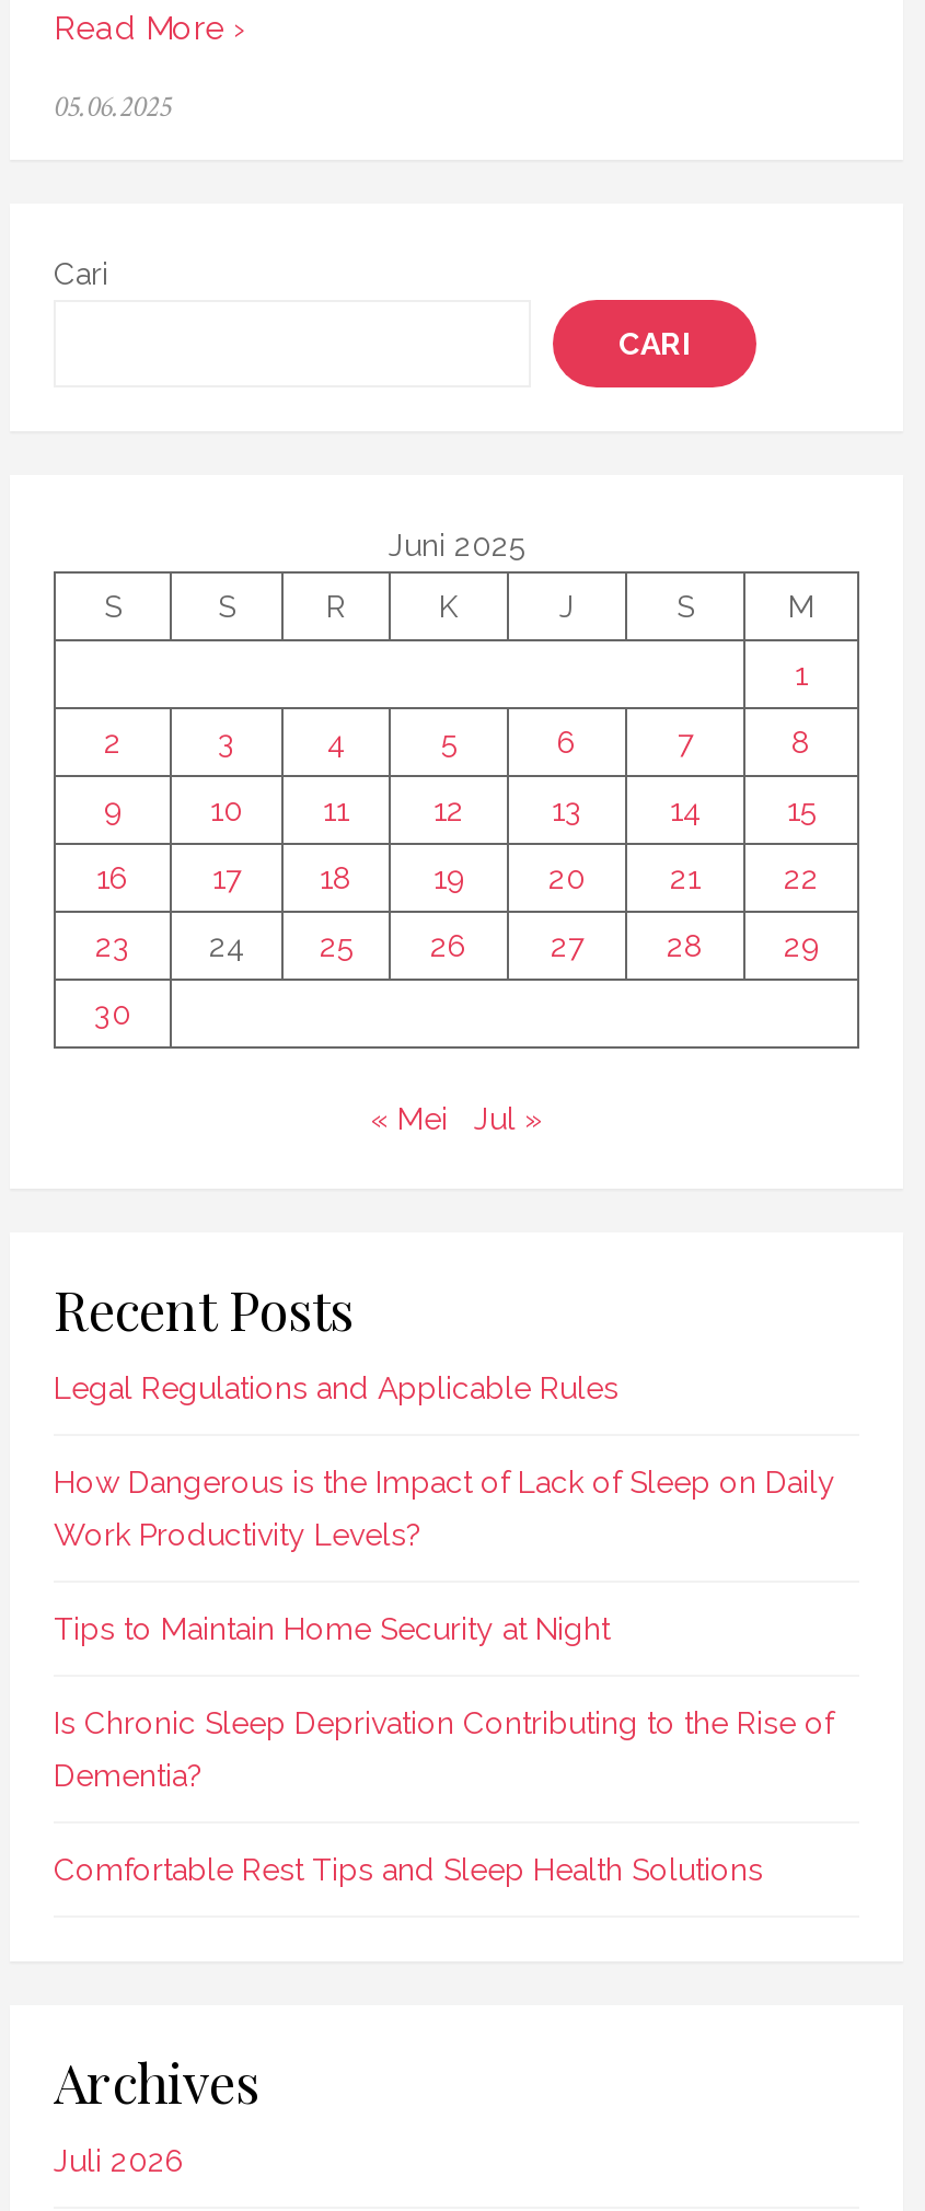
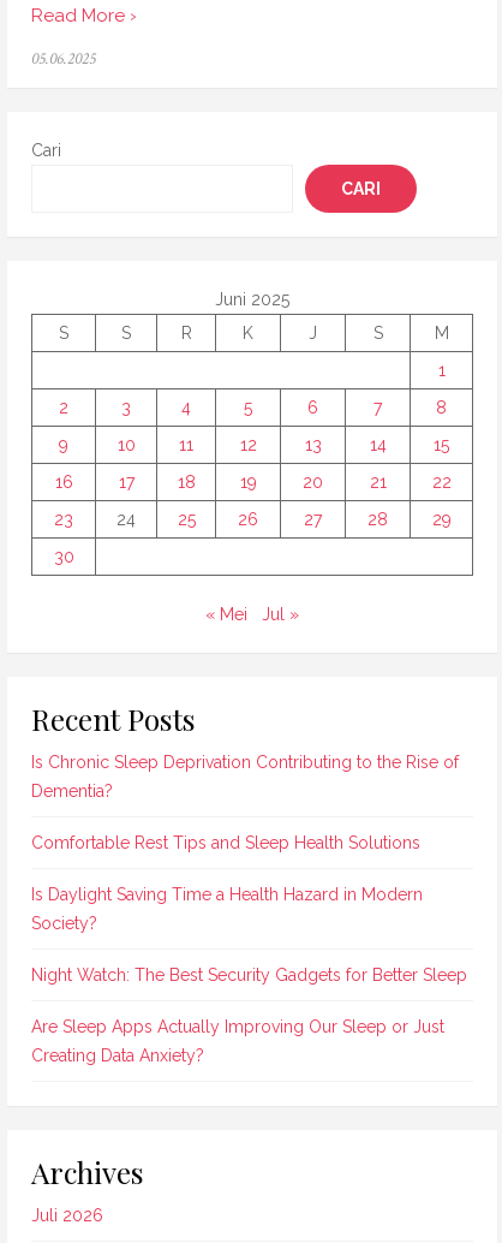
- Legal Regulations and Applicable Rules
- How Dangerous is the Impact of Lack of Sleep on Daily
- Work Productivity Levels?
- Tips to Maintain Home Security at Night

moved up: Is Chronic Sleep Deprivation Contributing to the Rise of | Dementia? | Comfortable Rest Tips and Sleep Health Solutions

+ Is Daylight Saving Time a Health Hazard in Modern
+ Society?
+ Night Watch: The Best Security Gadgets for Better Sleep
+ Are Sleep Apps Actually Improving Our Sleep or Just
+ Creating Data Anxiety?
